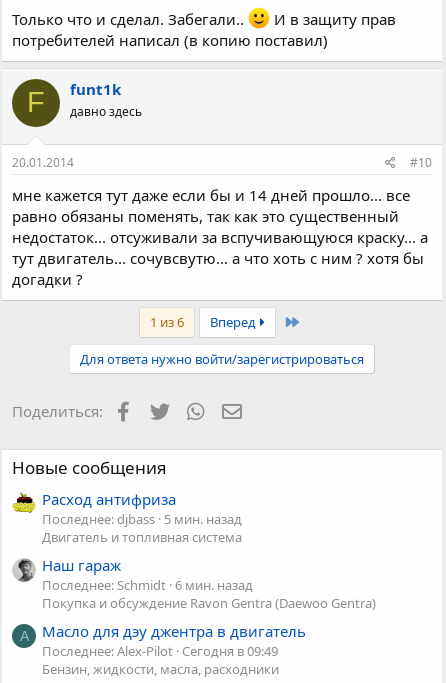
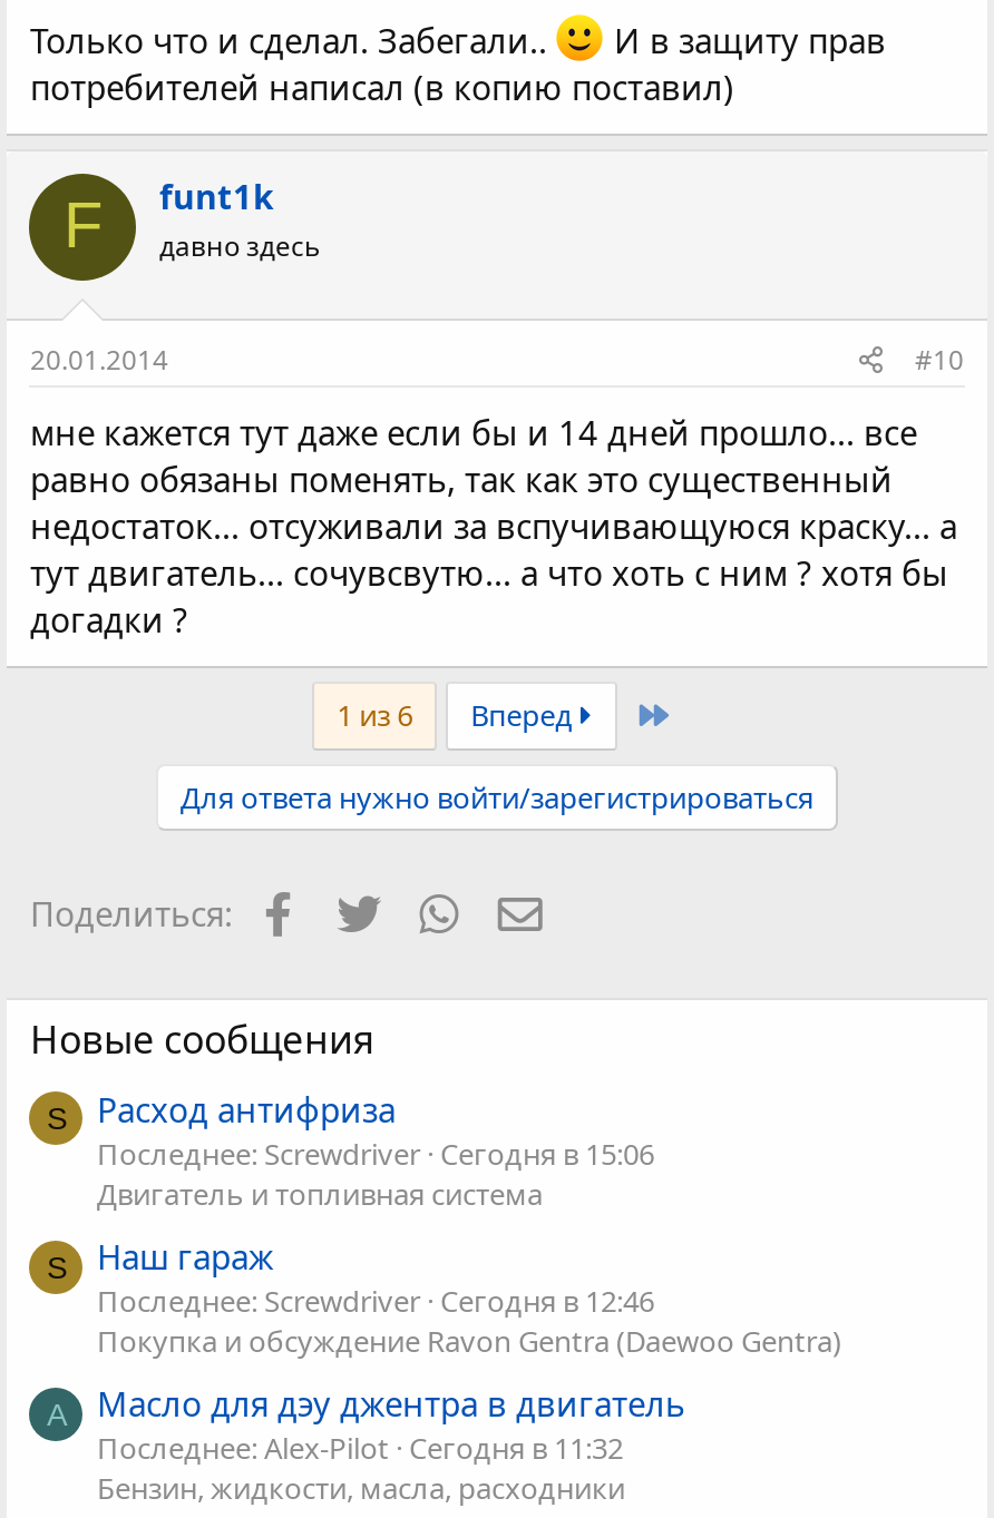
+ S

- Последнее: djbass 5 мин. назад
+ Последнее: Screwdriver Сегодня в 15:06

+ S

- Последнее: Schmidt 6 мин. назад
+ Последнее: Screwdriver Сегодня в 12:46

- Последнее: Alex-Pilot Сегодня в 09:49
+ Последнее: Alex-Pilot Сегодня в 11:32
